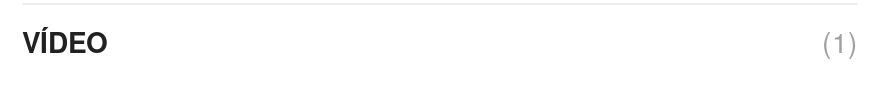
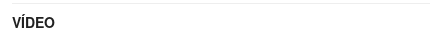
- (1)
